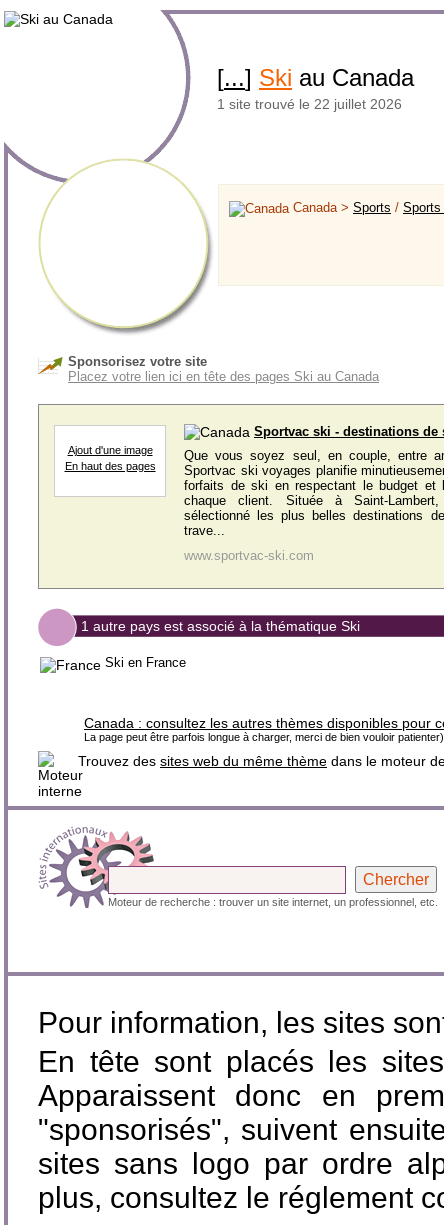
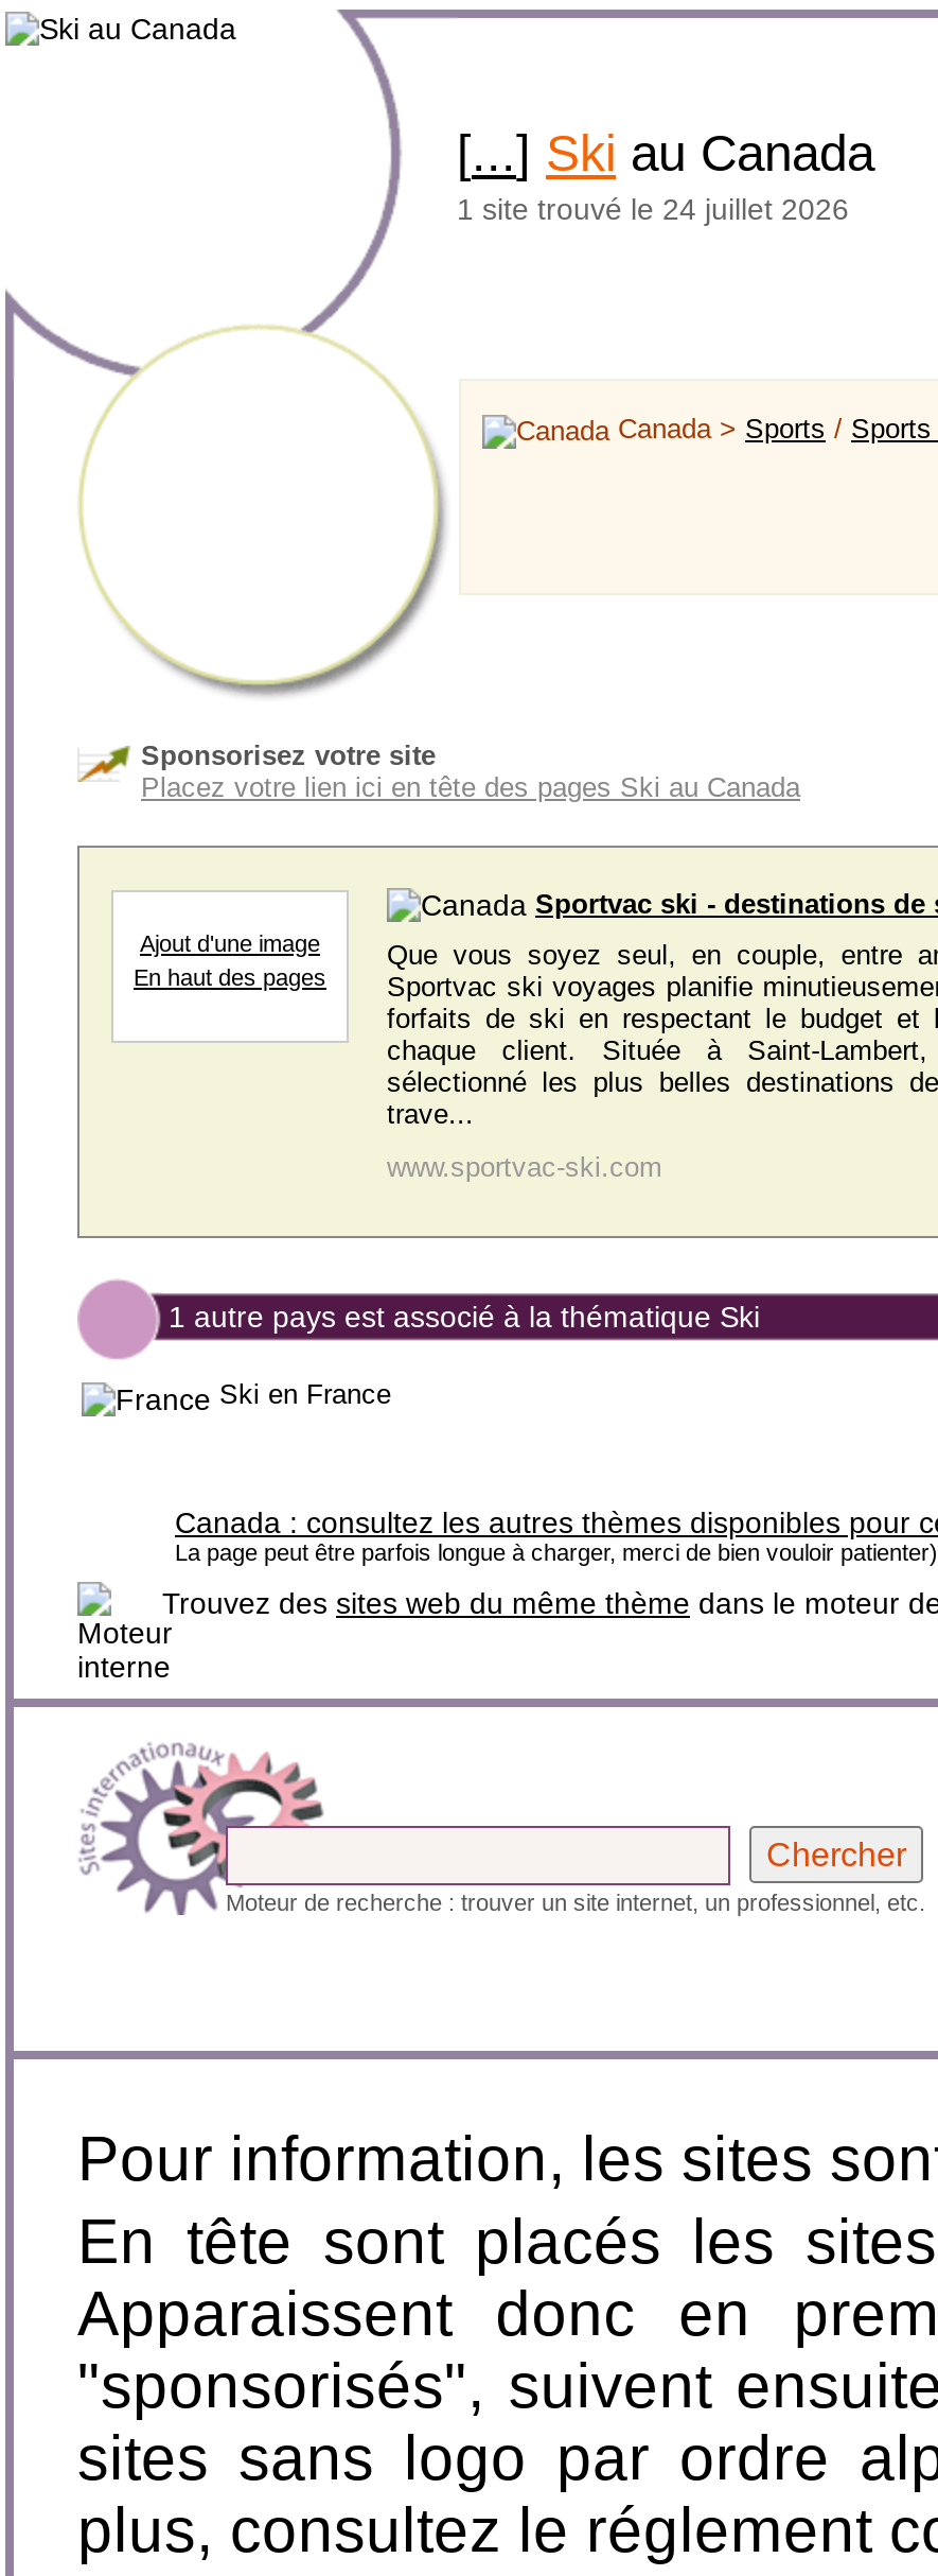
- 1 site trouvé le 22 juillet 2026
+ 1 site trouvé le 24 juillet 2026
